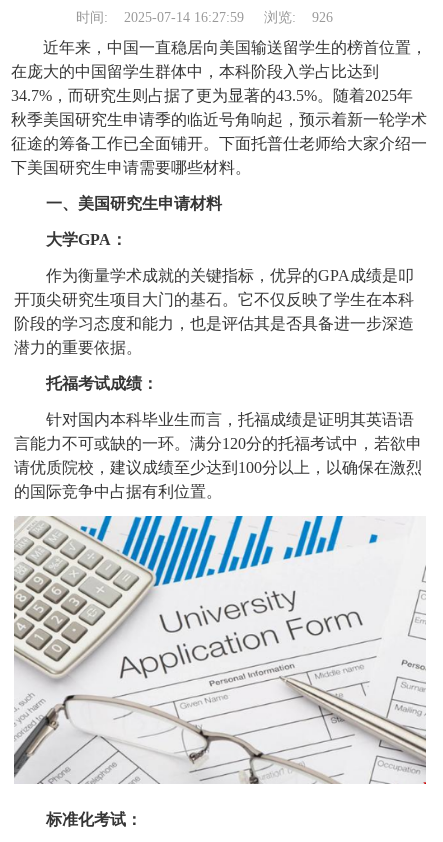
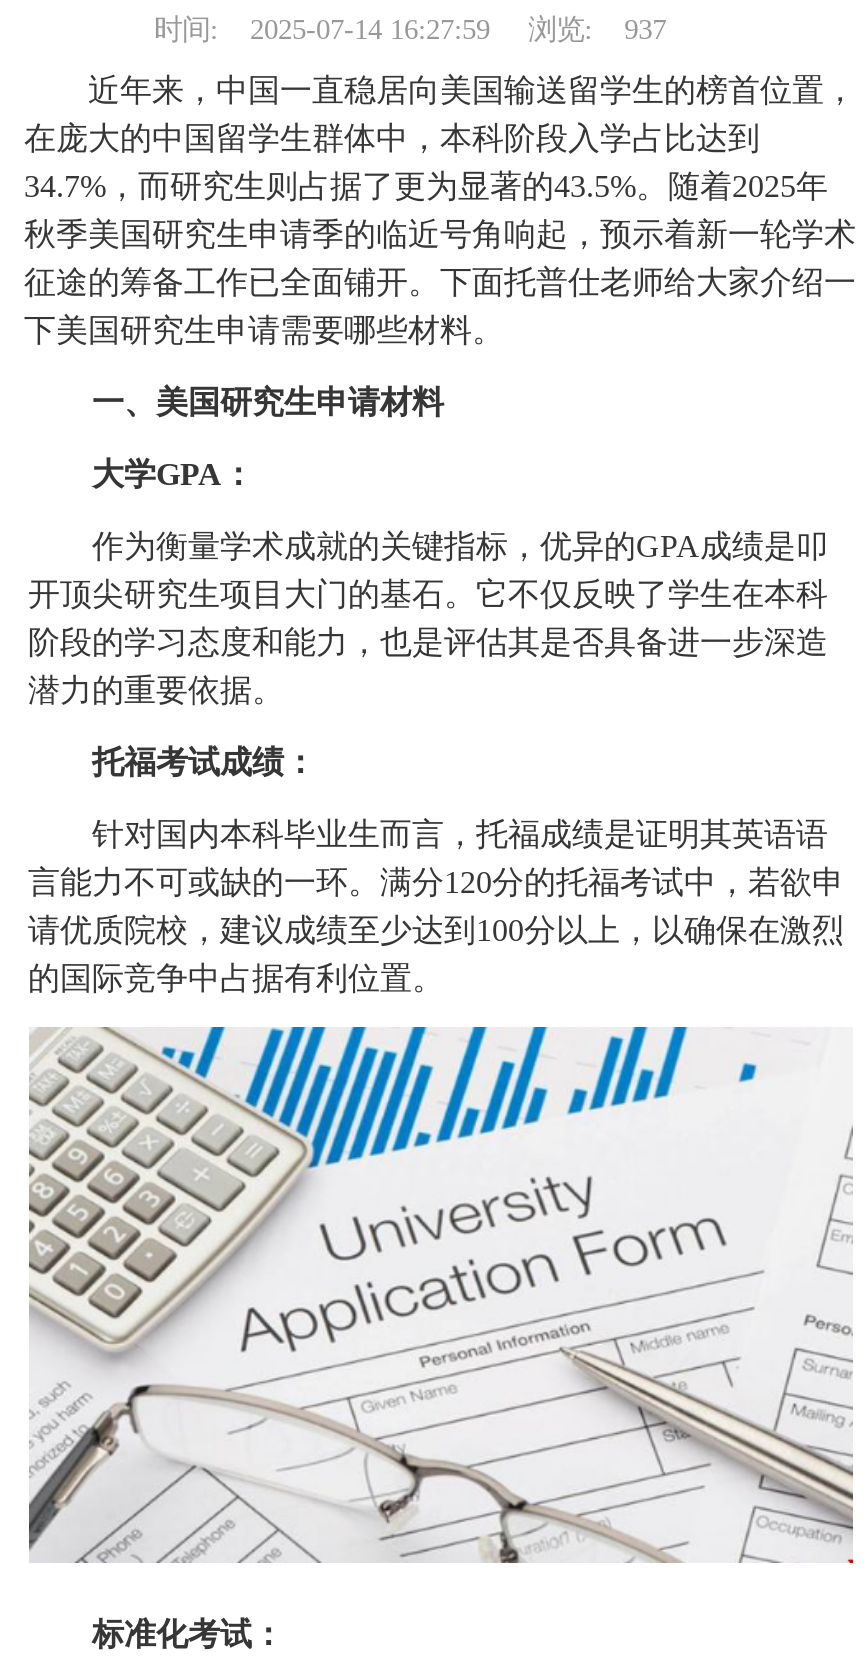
- 时间: 2025-07-14 16:27:59 浏览: 926
+ 时间: 2025-07-14 16:27:59 浏览: 937
